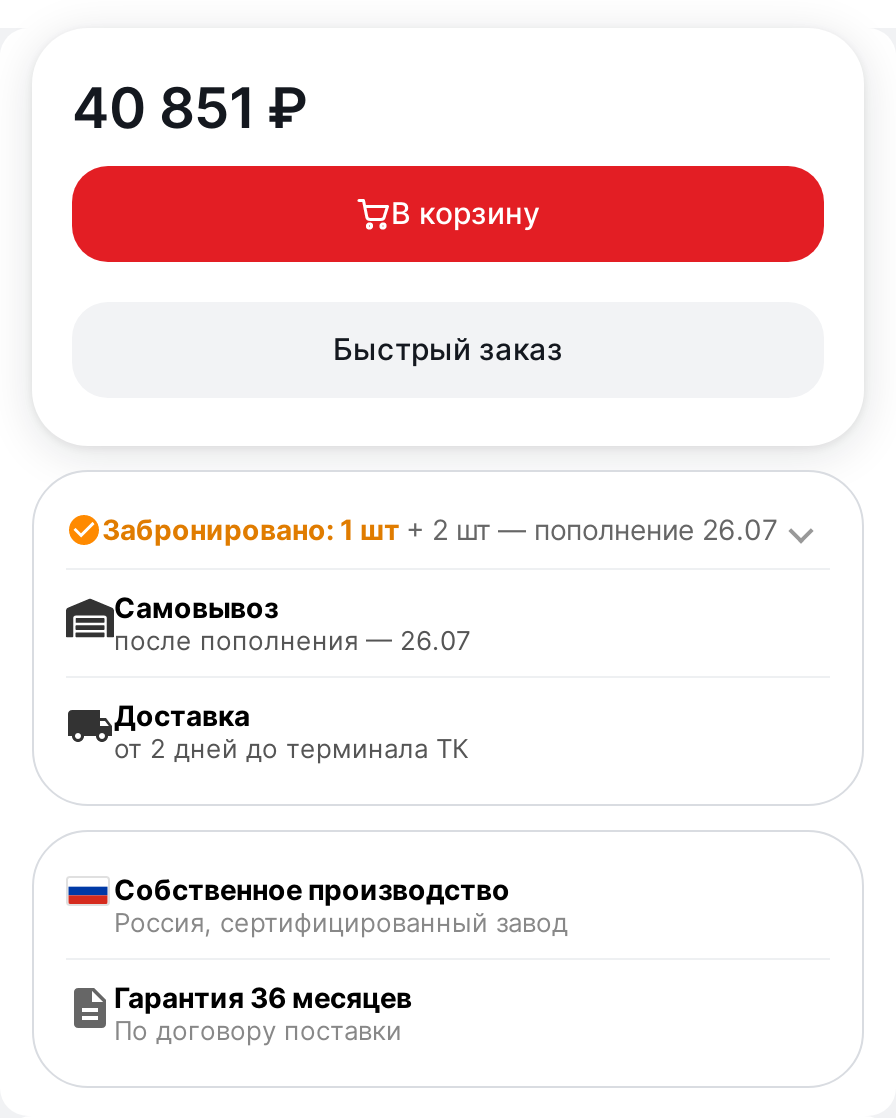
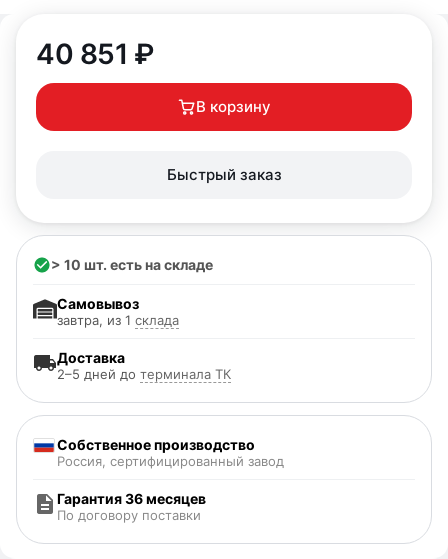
- Забронировано: 1 шт + 2 шт — пополнение 26.07
+ > 10 шт. есть на складе

- после пополнения — 26.07
+ завтра, из 1 склада

- от 2 дней до терминала ТК
+ 2–5 дней до терминала ТК
